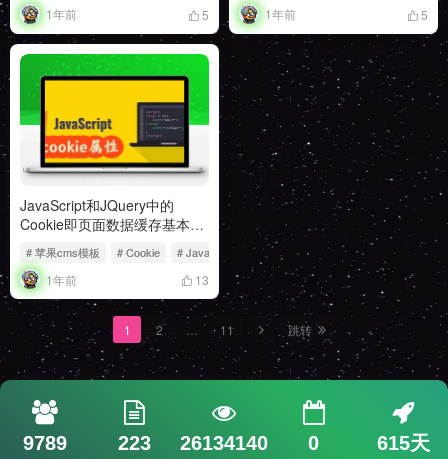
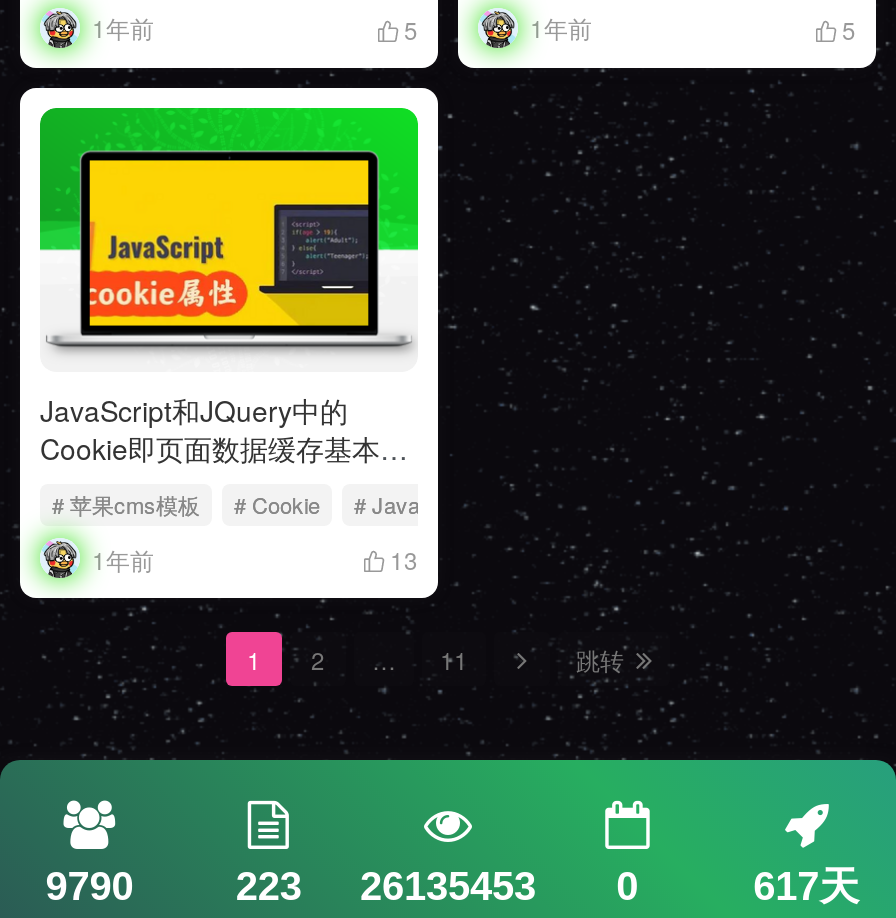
- 9789
+ 9790

- 223 26134140 0
+ 223 26135453 0

- 615天
+ 617天
